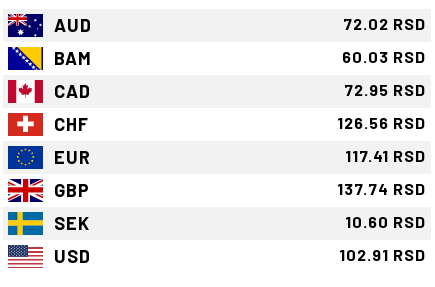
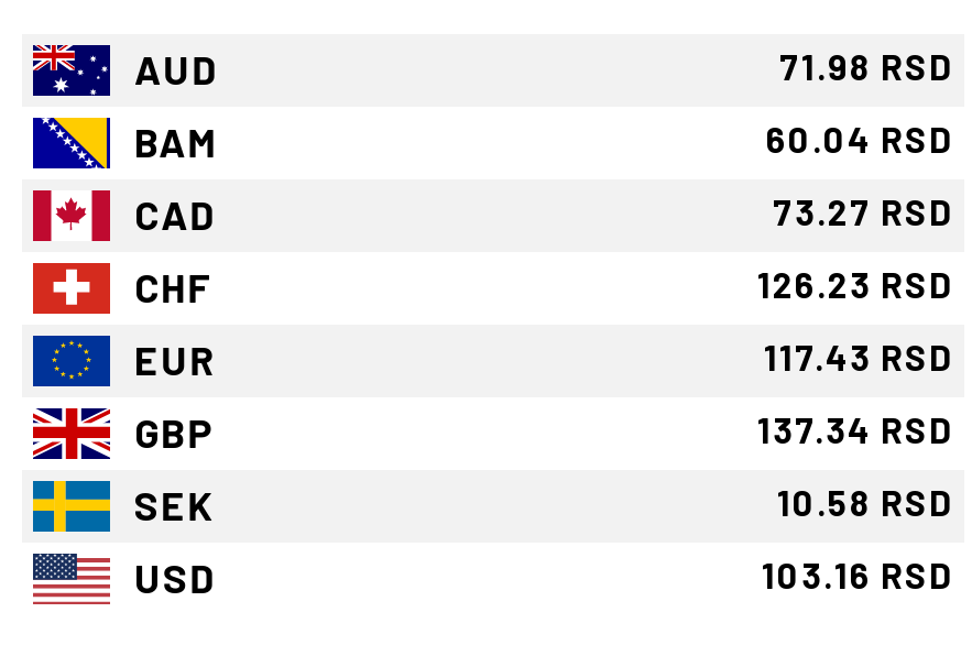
- 72.02 RSD
+ 71.98 RSD

- 60.03 RSD
+ 60.04 RSD

- 72.95 RSD
+ 73.27 RSD

- 126.56 RSD
+ 126.23 RSD

- 117.41 RSD
+ 117.43 RSD

- 137.74 RSD
+ 137.34 RSD

- 10.60 RSD
+ 10.58 RSD

- 102.91 RSD
+ 103.16 RSD
